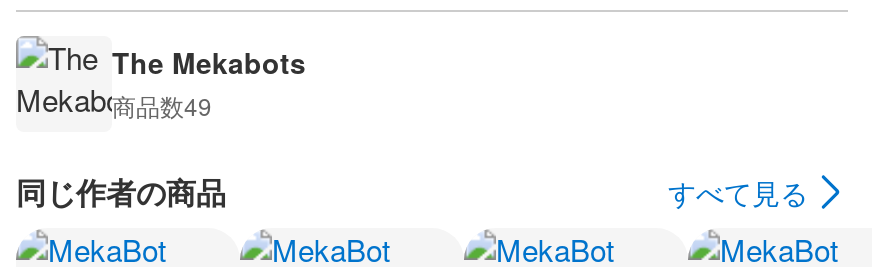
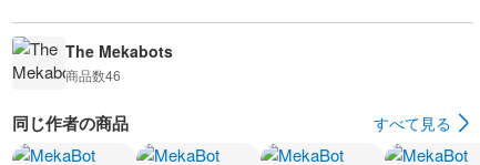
- 商品数49
+ 商品数46
